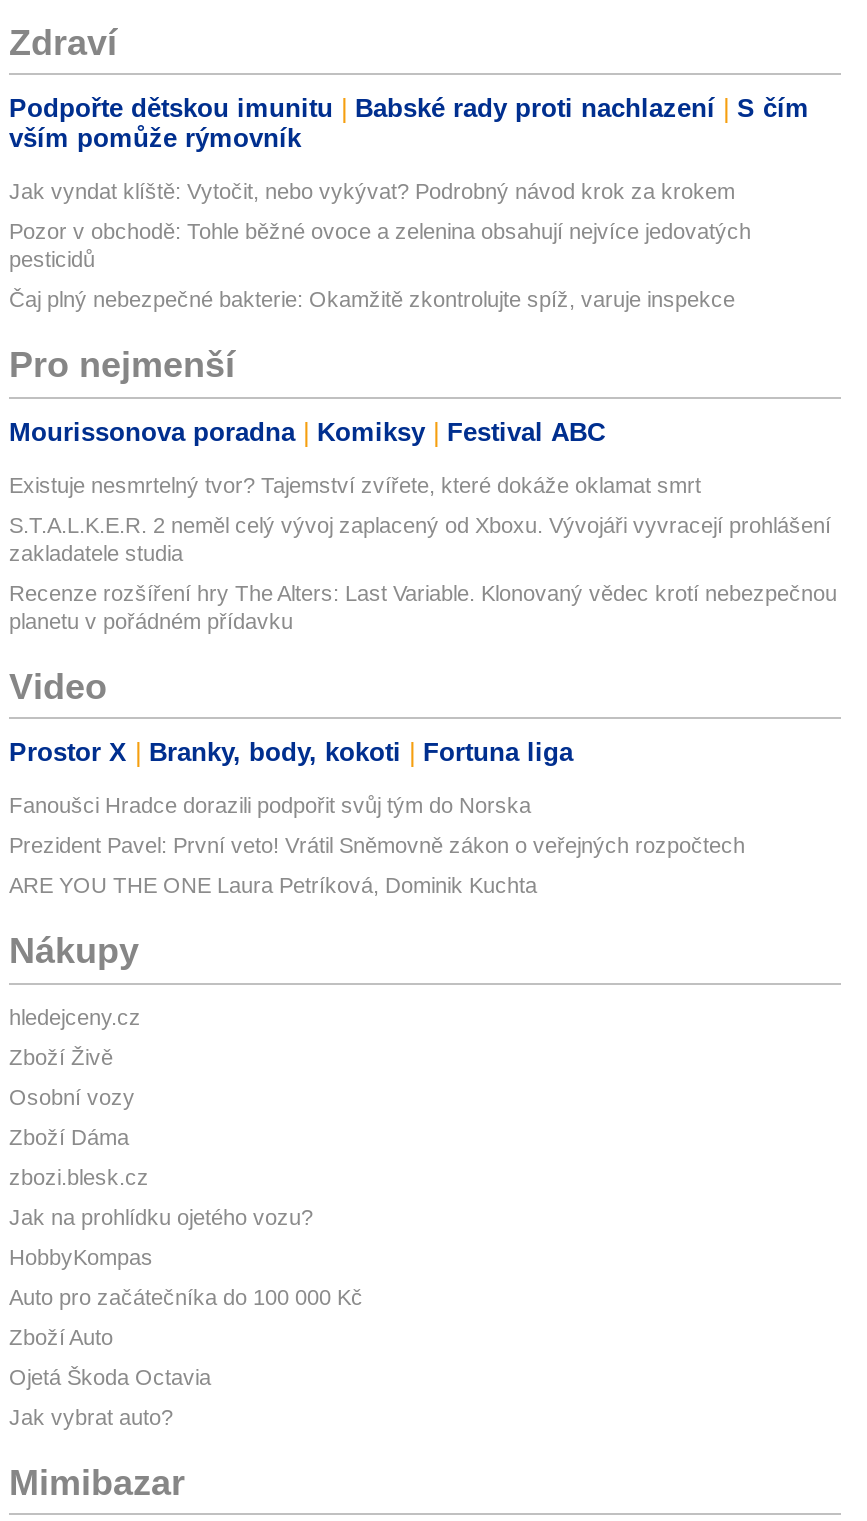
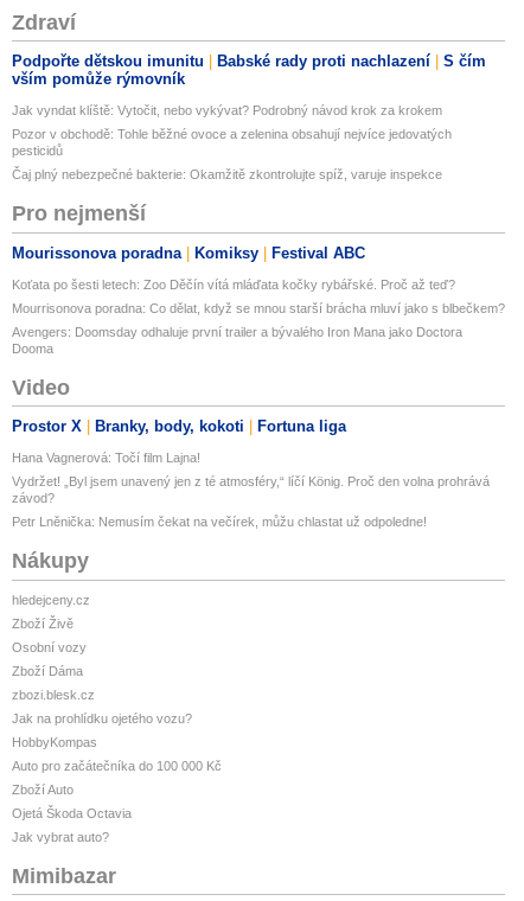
- Existuje nesmrtelný tvor? Tajemství zvířete, které dokáže oklamat smrt
+ Koťata po šesti letech: Zoo Děčín vítá mláďata kočky rybářské. Proč až teď?

- S.T.A.L.K.E.R. 2 neměl celý vývoj zaplacený od Xboxu. Vývojáři vyvracejí prohlášení
- zakladatele studia
+ Mourrisonova poradna: Co dělat, když se mnou starší brácha mluví jako s blbečkem?

- Recenze rozšíření hry The Alters: Last Variable. Klonovaný vědec krotí nebezpečnou
- planetu v pořádném přídavku
+ Avengers: Doomsday odhaluje první trailer a bývalého Iron Mana jako Doctora
+ Dooma

- Fanoušci Hradce dorazili podpořit svůj tým do Norska
+ Hana Vagnerová: Točí film Lajna!

- Prezident Pavel: První veto! Vrátil Sněmovně zákon o veřejných rozpočtech
+ Vydržet! „Byl jsem unavený jen z té atmosféry,“ líčí König. Proč den volna prohrává
+ závod?

- ARE YOU THE ONE Laura Petríková, Dominik Kuchta
+ Petr Lněnička: Nemusím čekat na večírek, můžu chlastat už odpoledne!
